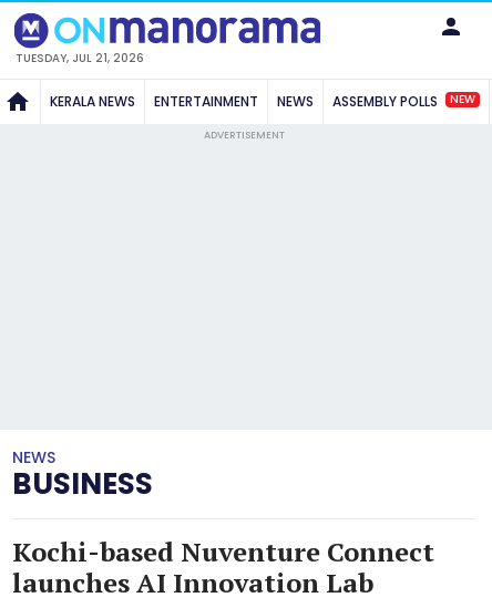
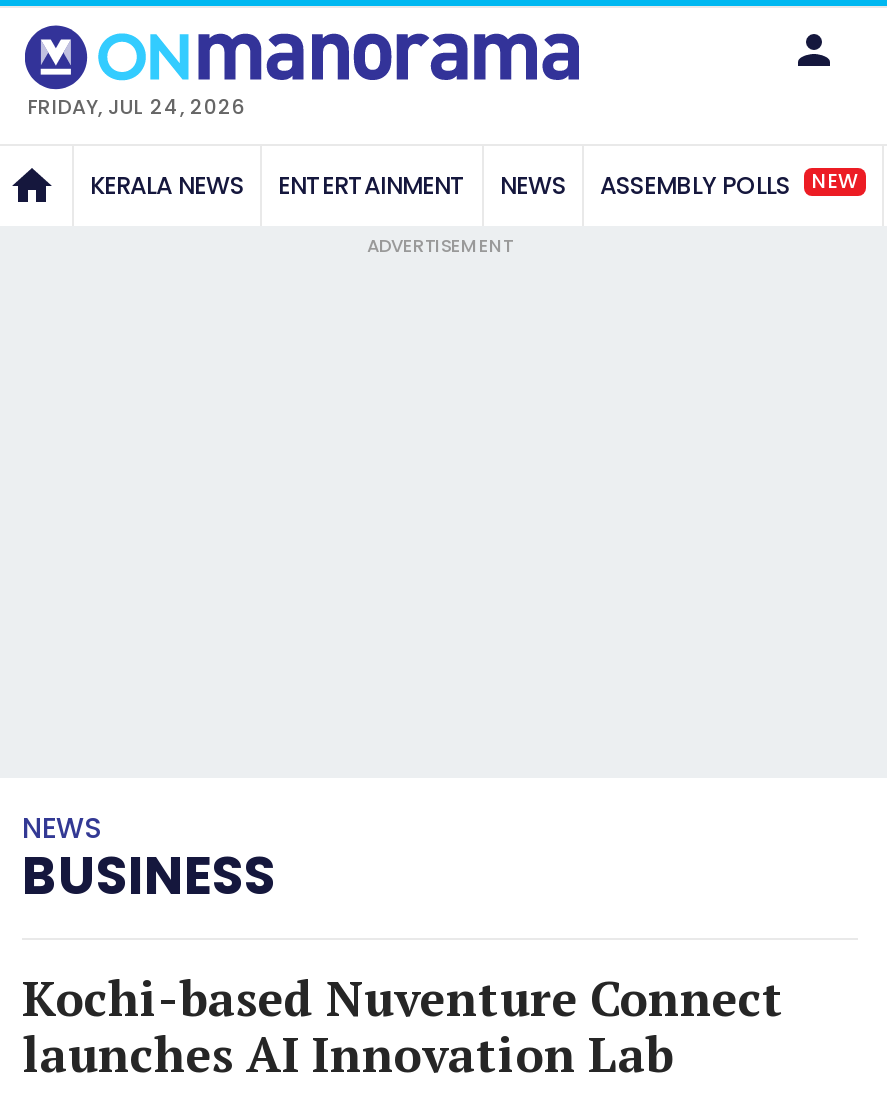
- TUESDAY, JUL 21, 2026
+ FRIDAY, JUL 24, 2026
